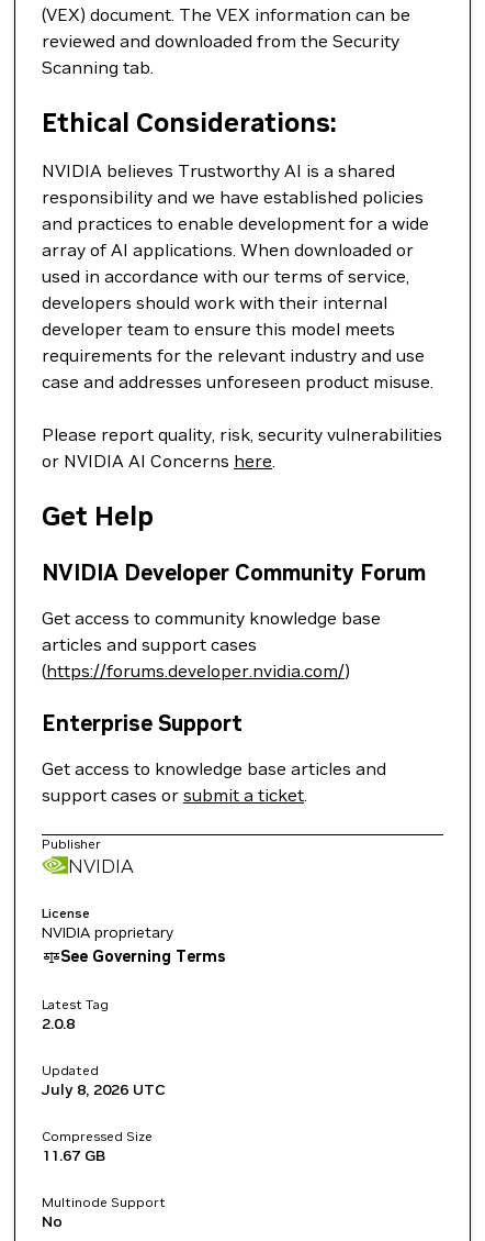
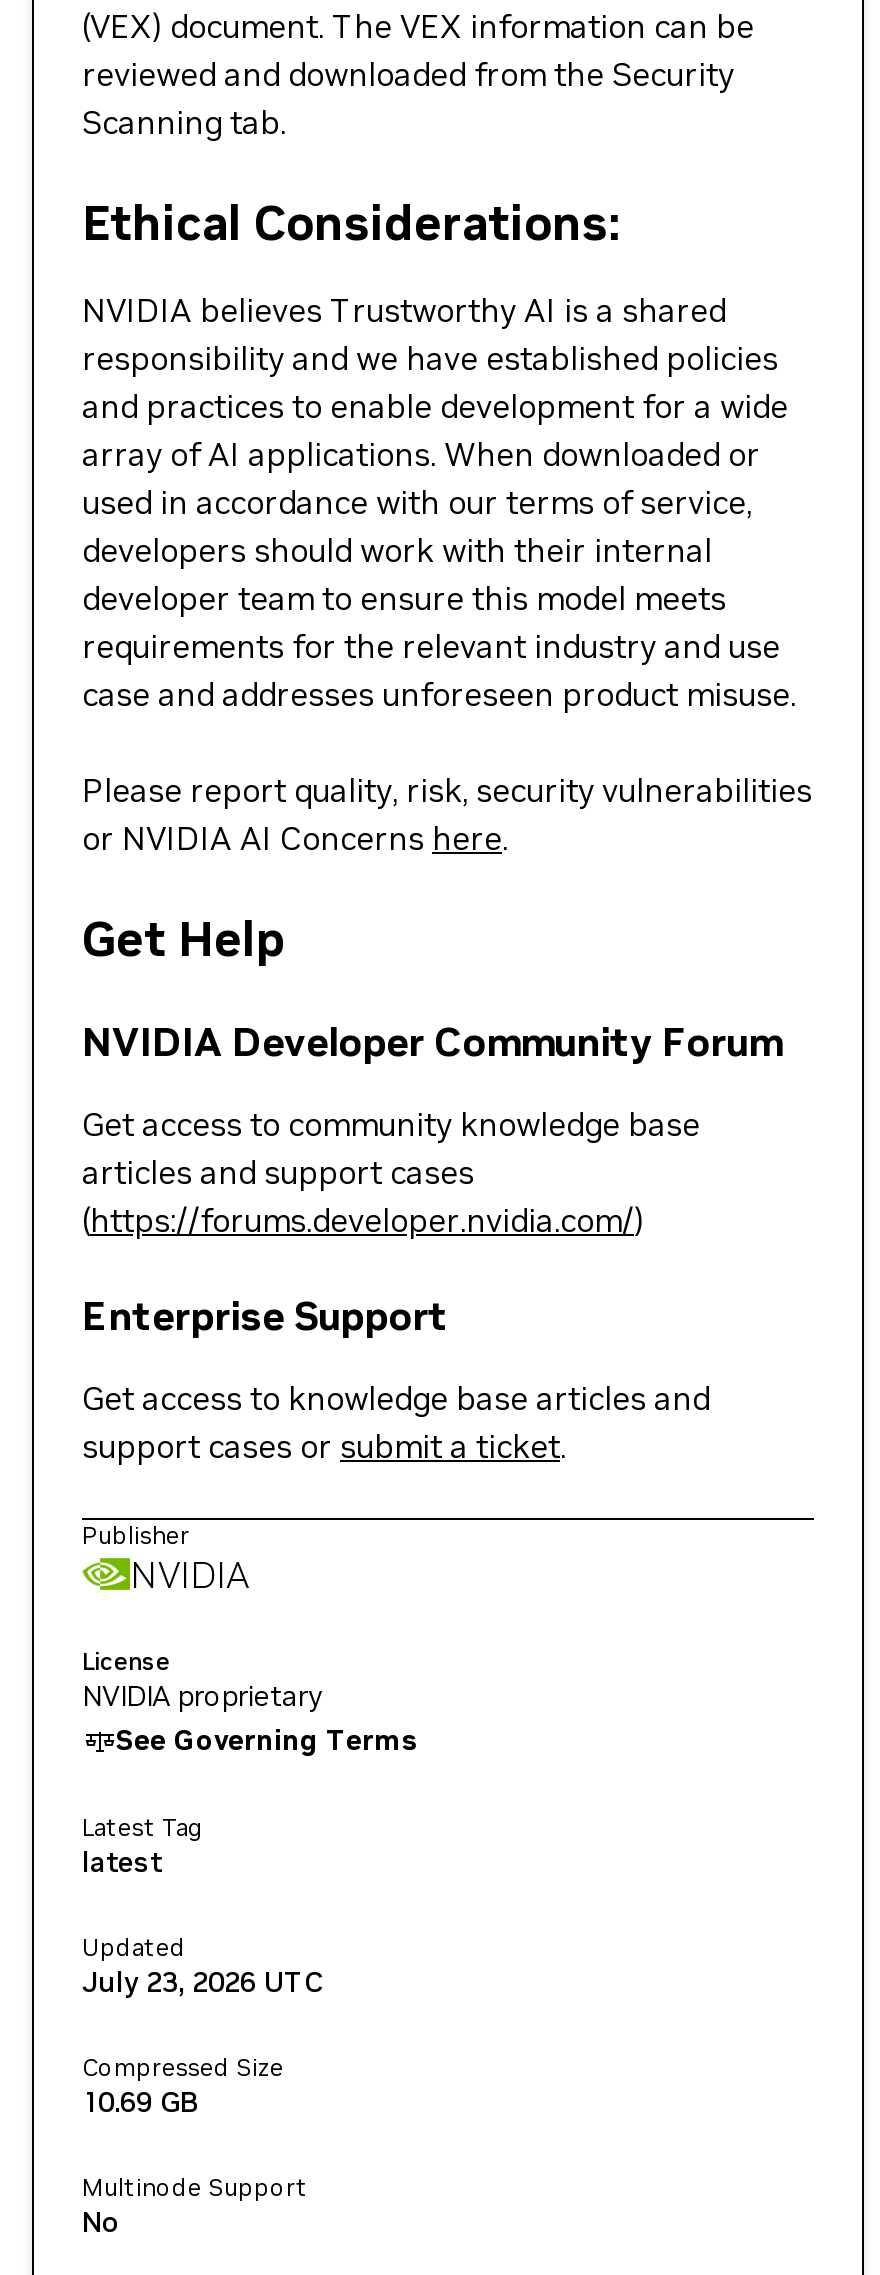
- 2.0.8
+ latest

- July 8, 2026 UTC
+ July 23, 2026 UTC

- 11.67 GB
+ 10.69 GB
